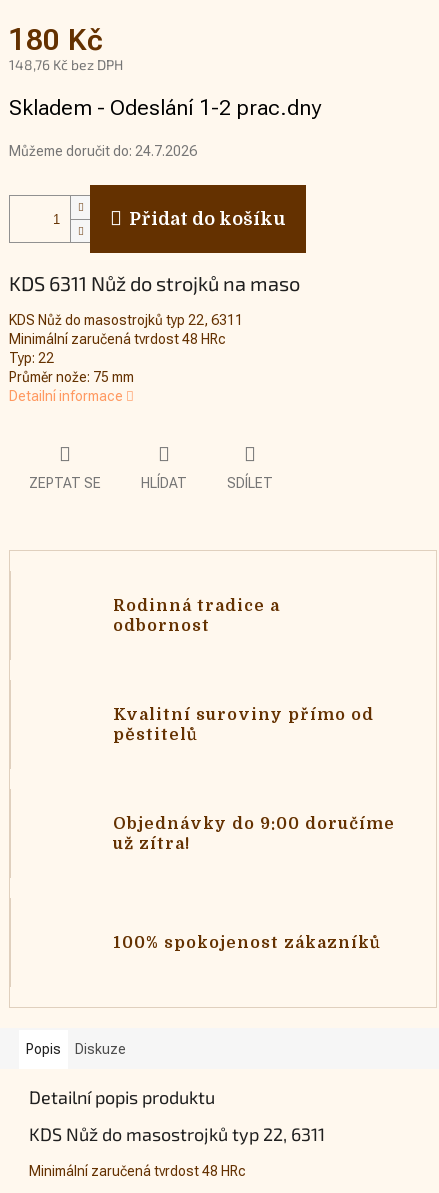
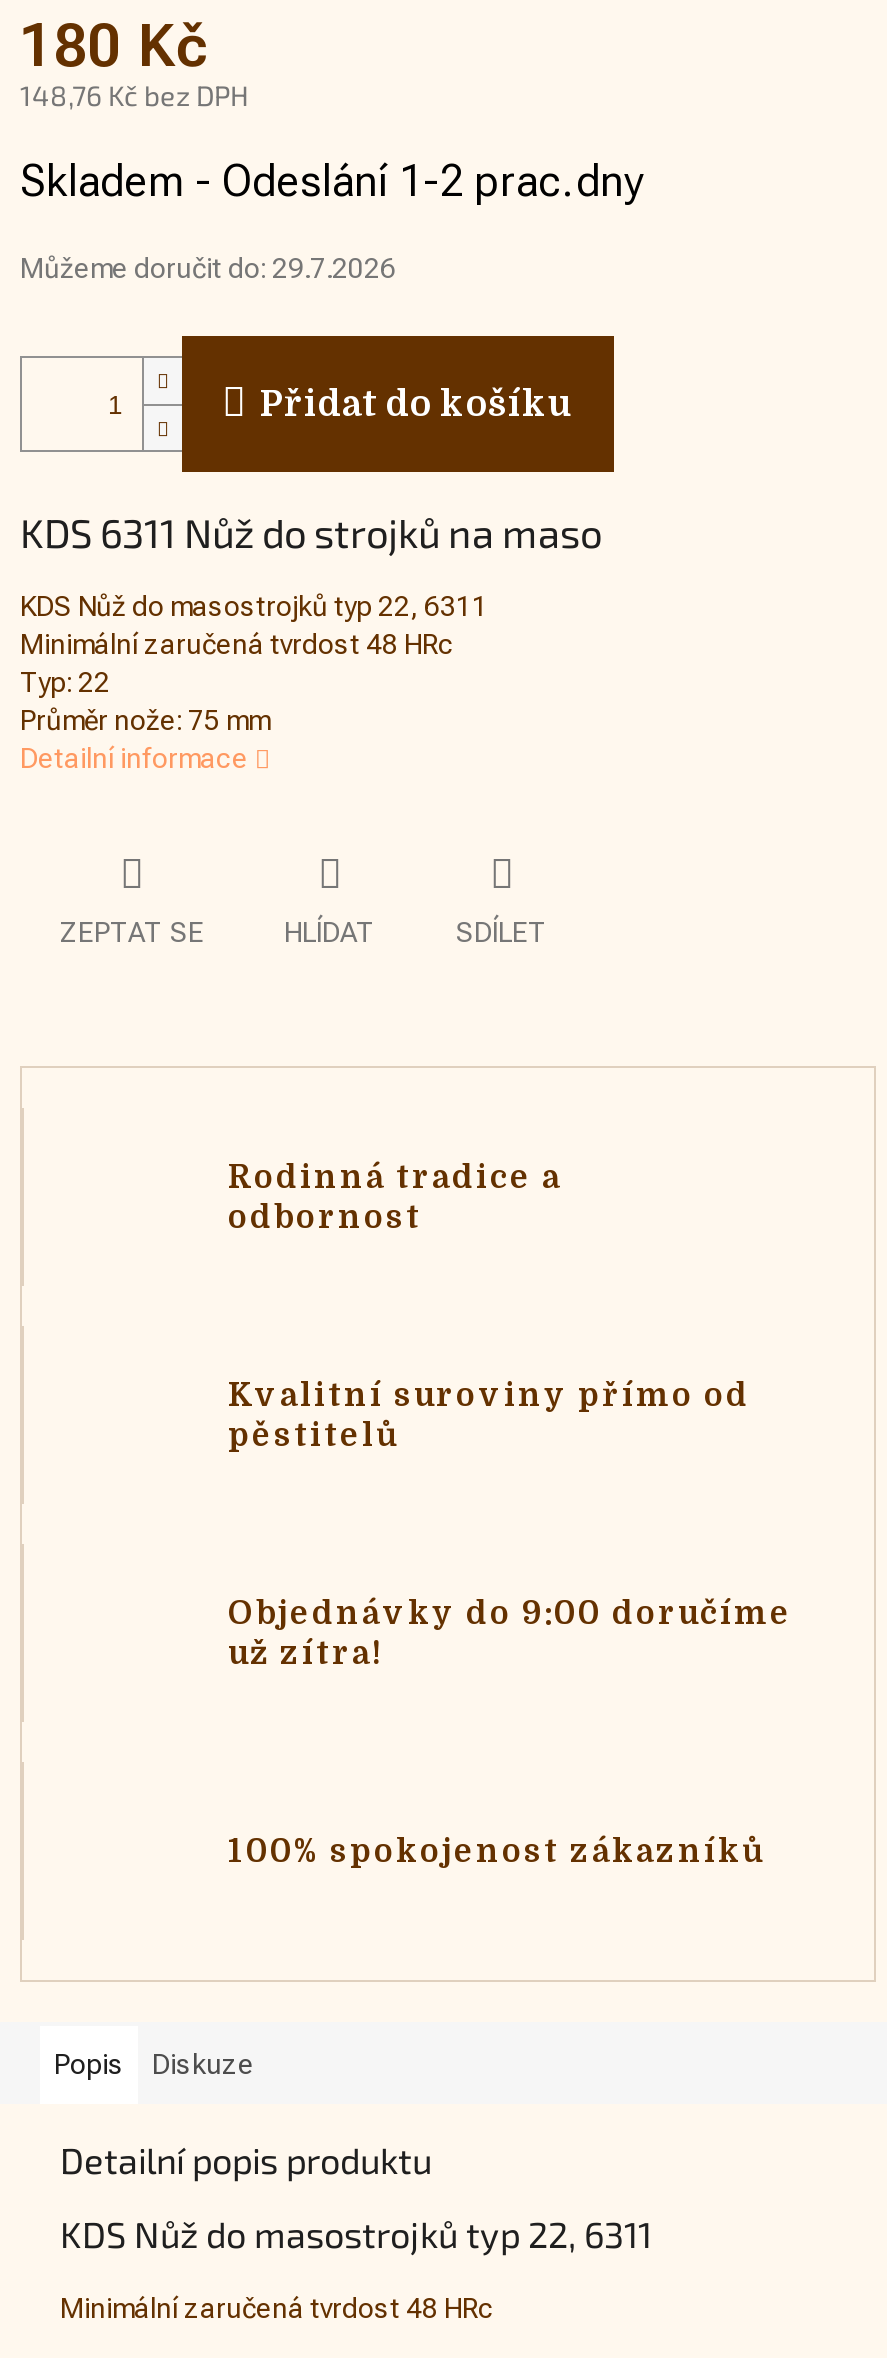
- Můžeme doručit do: 24.7.2026
+ Můžeme doručit do: 29.7.2026
